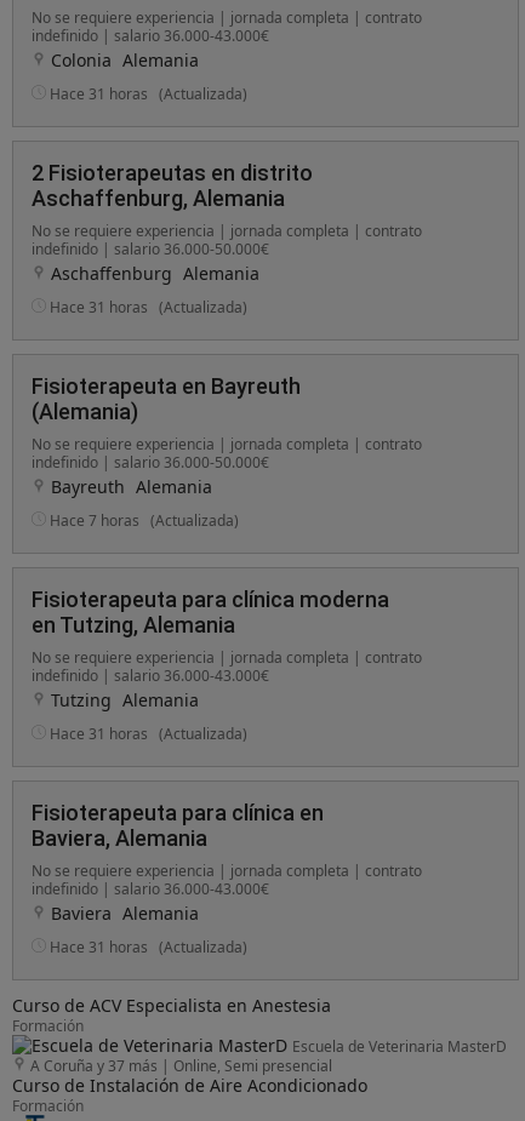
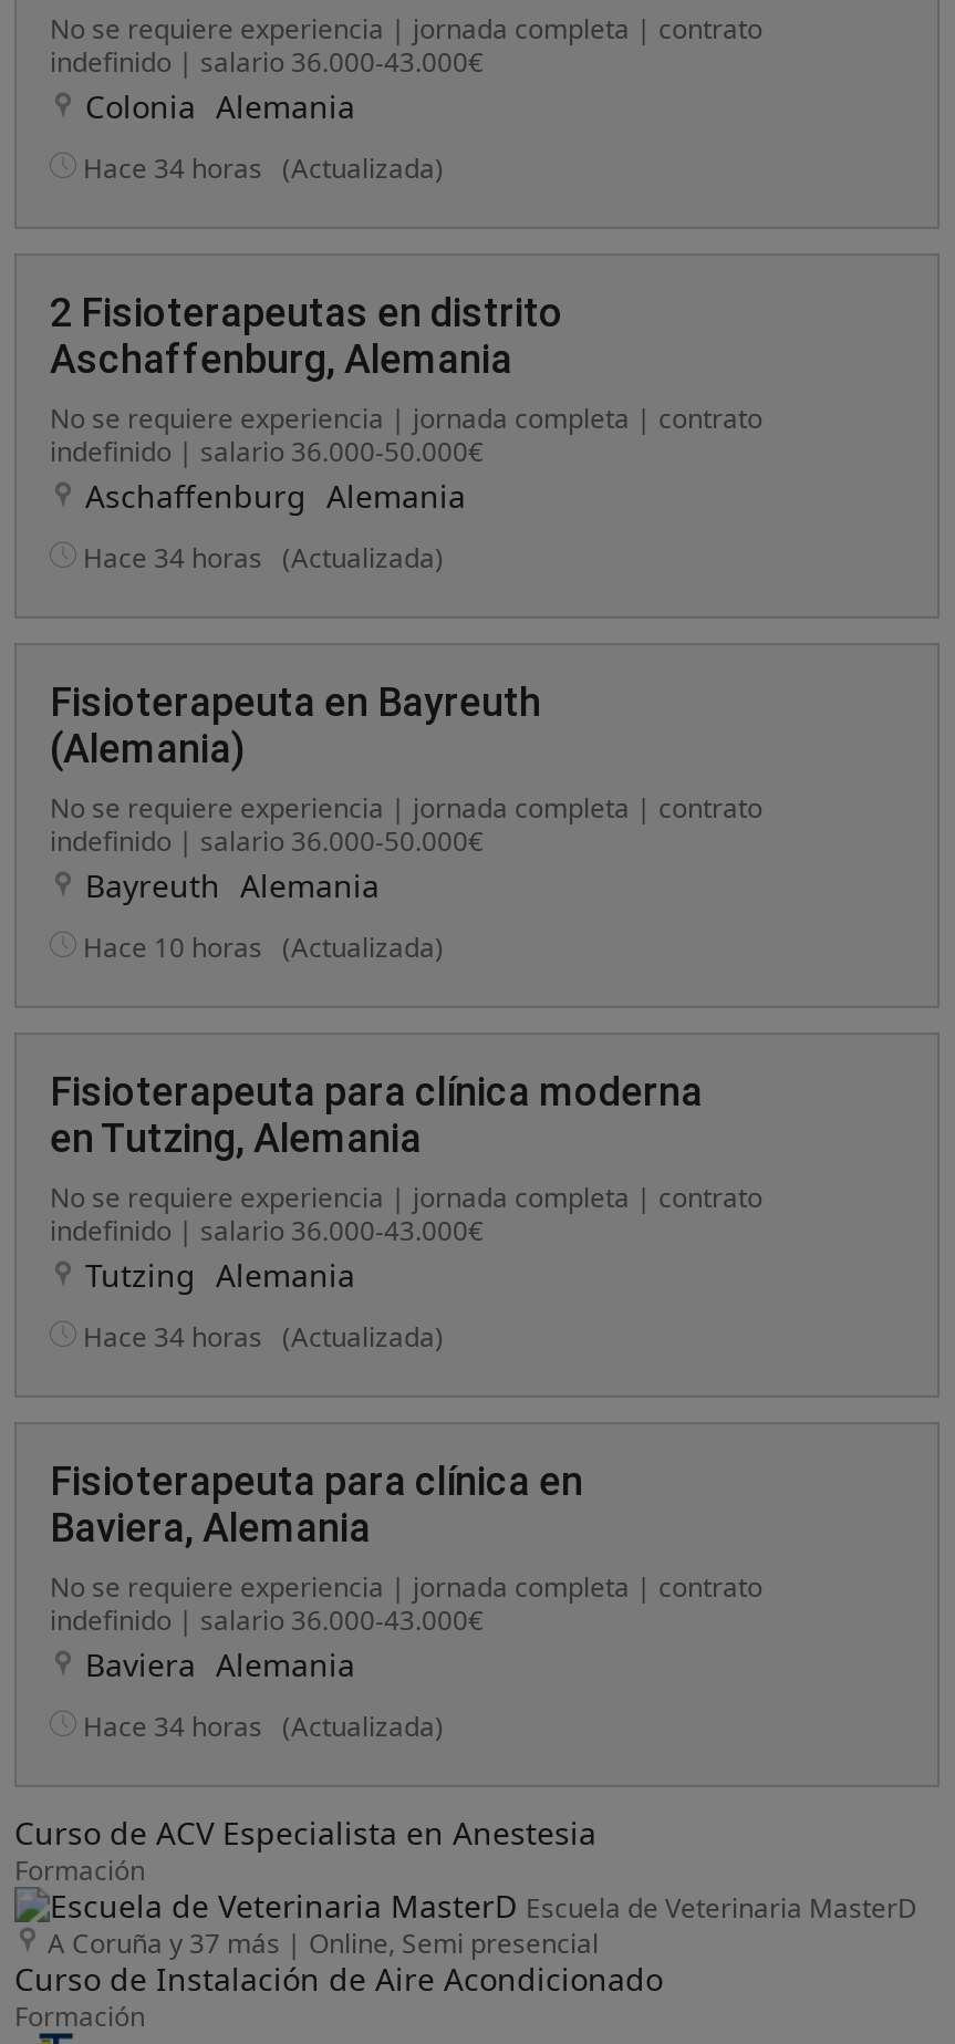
- Hace 31 horas (Actualizada)
+ Hace 34 horas (Actualizada)

- Hace 31 horas (Actualizada)
+ Hace 34 horas (Actualizada)

- Hace 7 horas (Actualizada)
+ Hace 10 horas (Actualizada)

- Hace 31 horas (Actualizada)
+ Hace 34 horas (Actualizada)

- Hace 31 horas (Actualizada)
+ Hace 34 horas (Actualizada)
